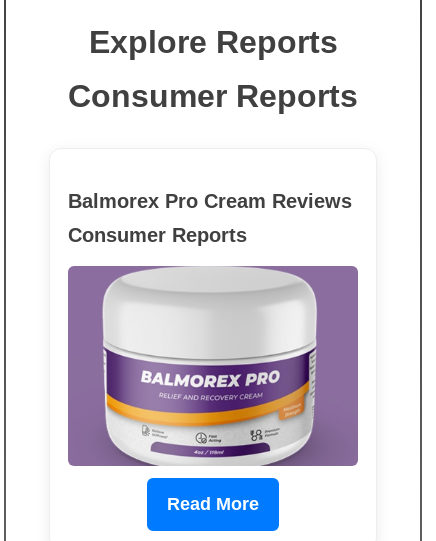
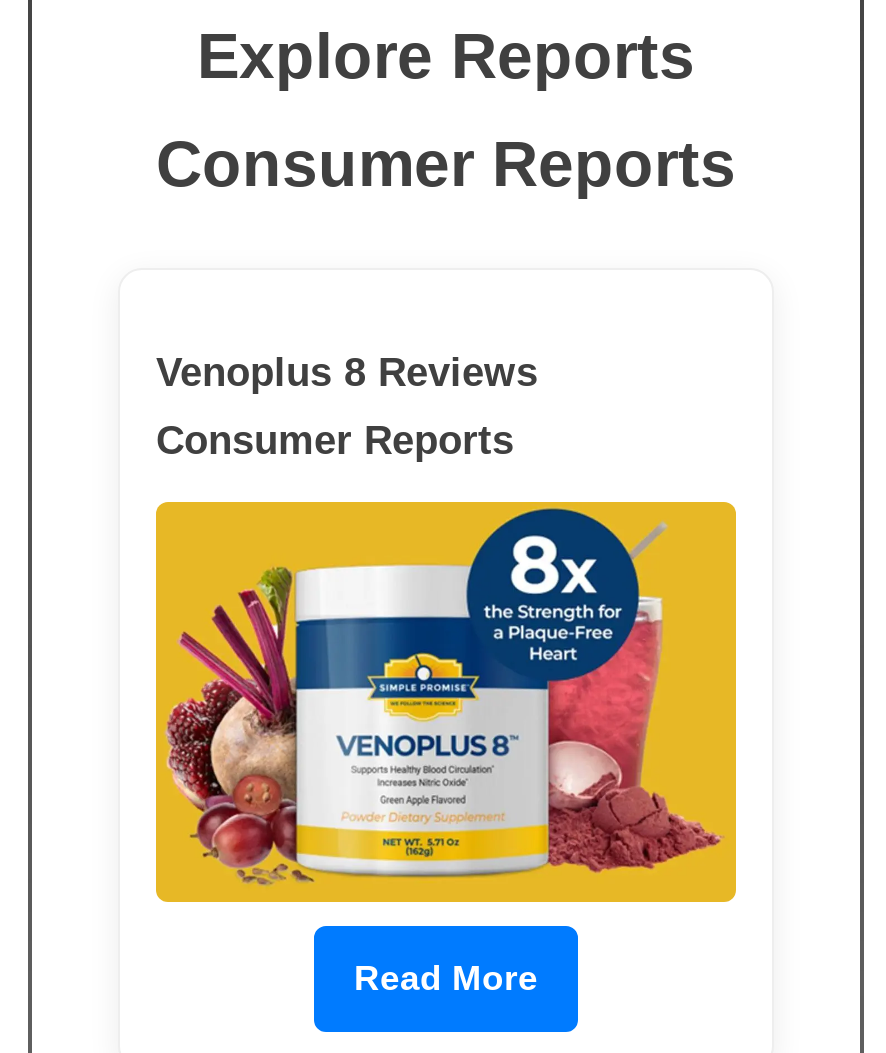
- Balmorex Pro Cream Reviews
+ Venoplus 8 Reviews

- [image]
+ [image]
